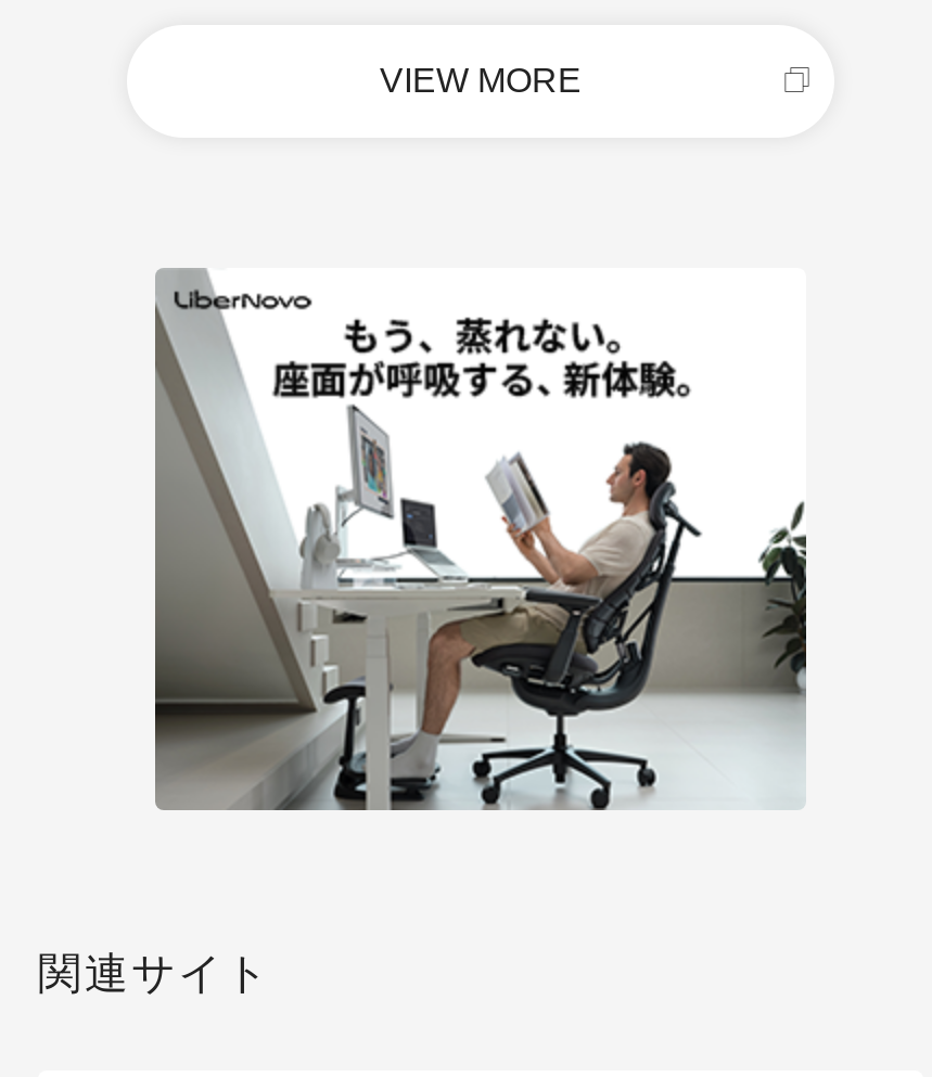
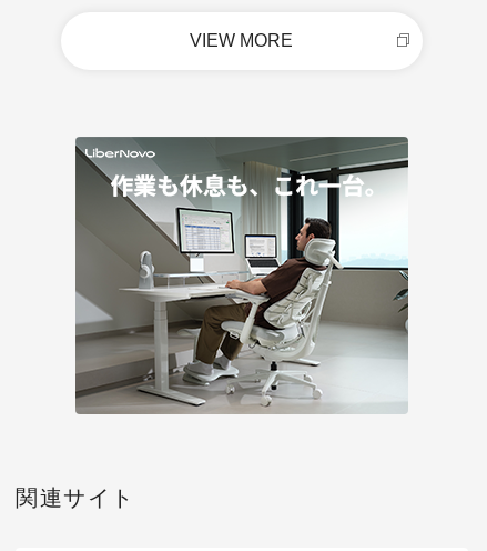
- [image]
+ [image]
